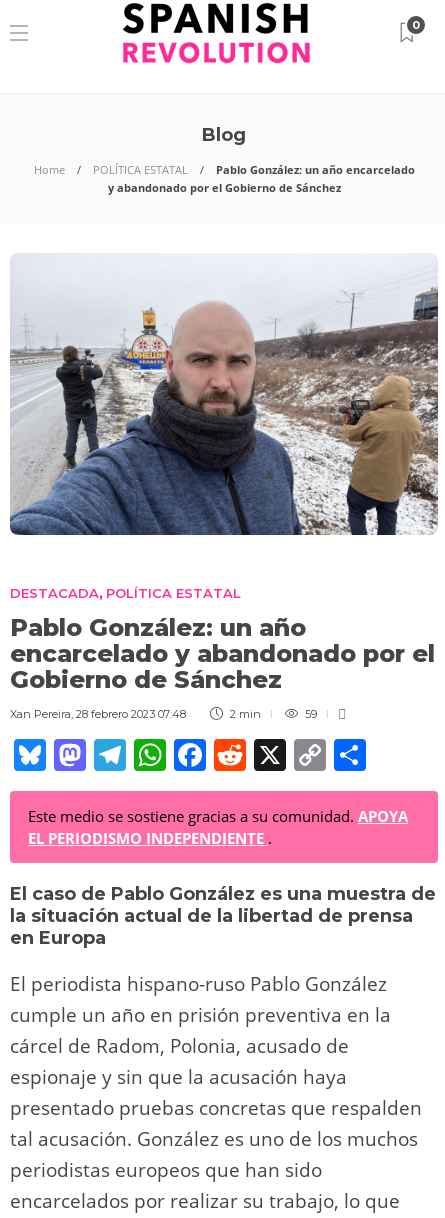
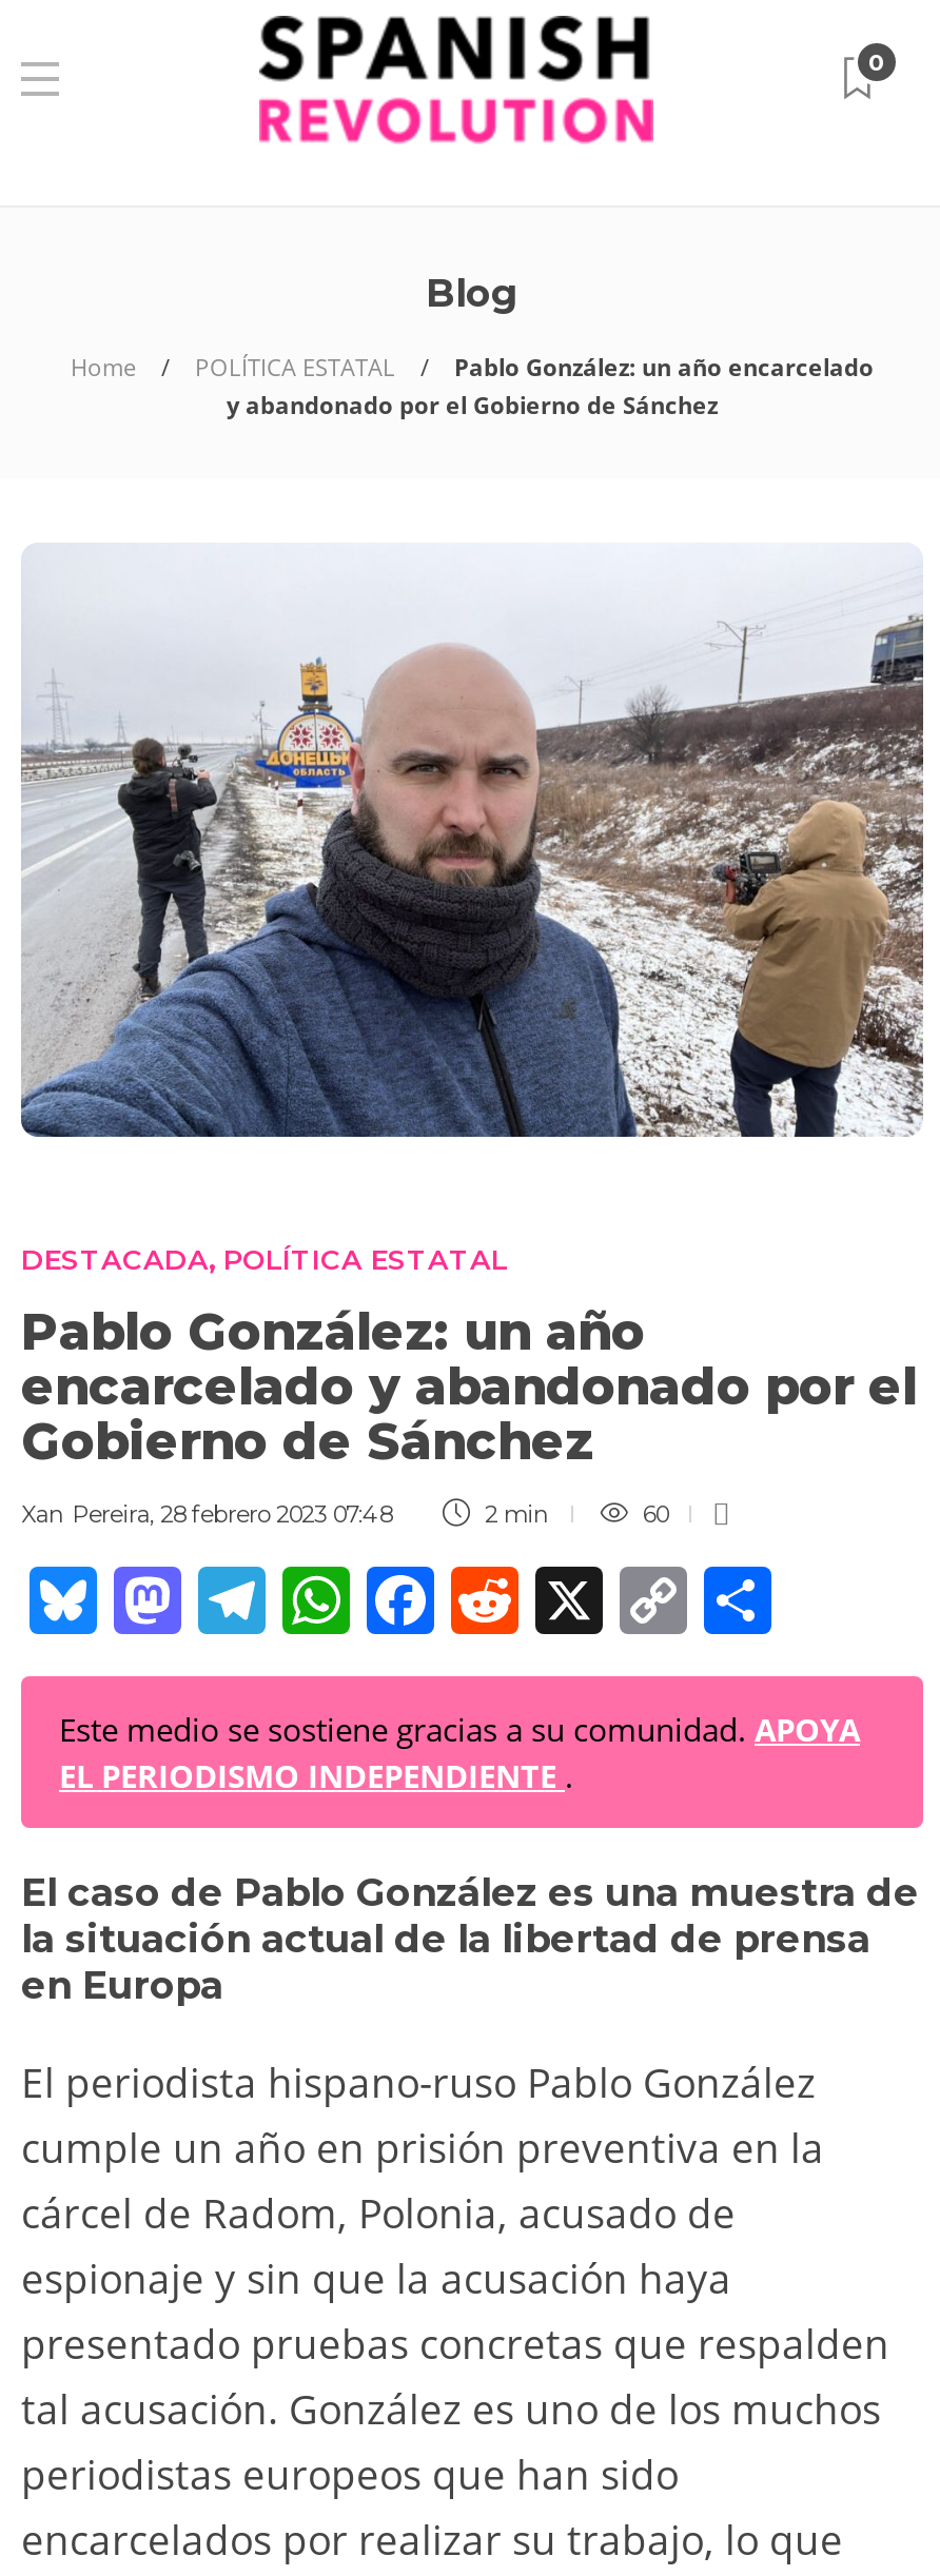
- 59
+ 60
